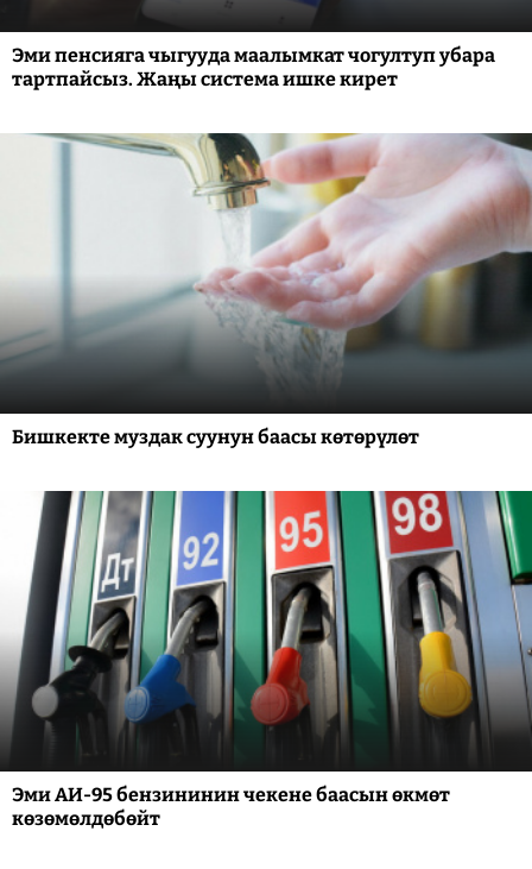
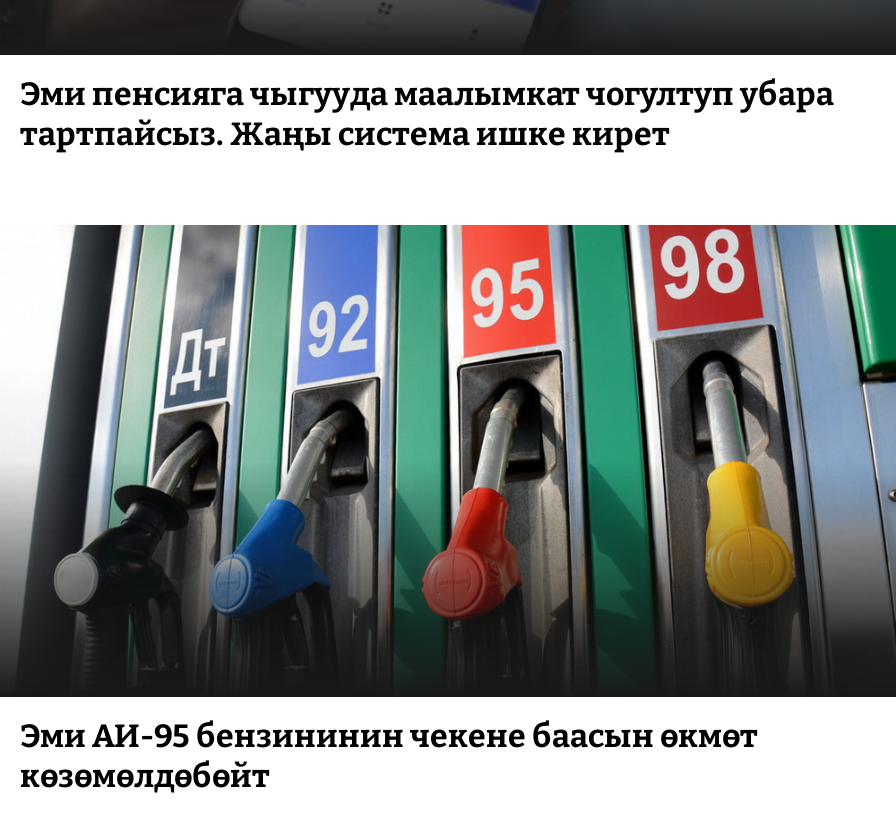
- [image]
- Бишкекте муздак суунун баасы көтөрүлөт
